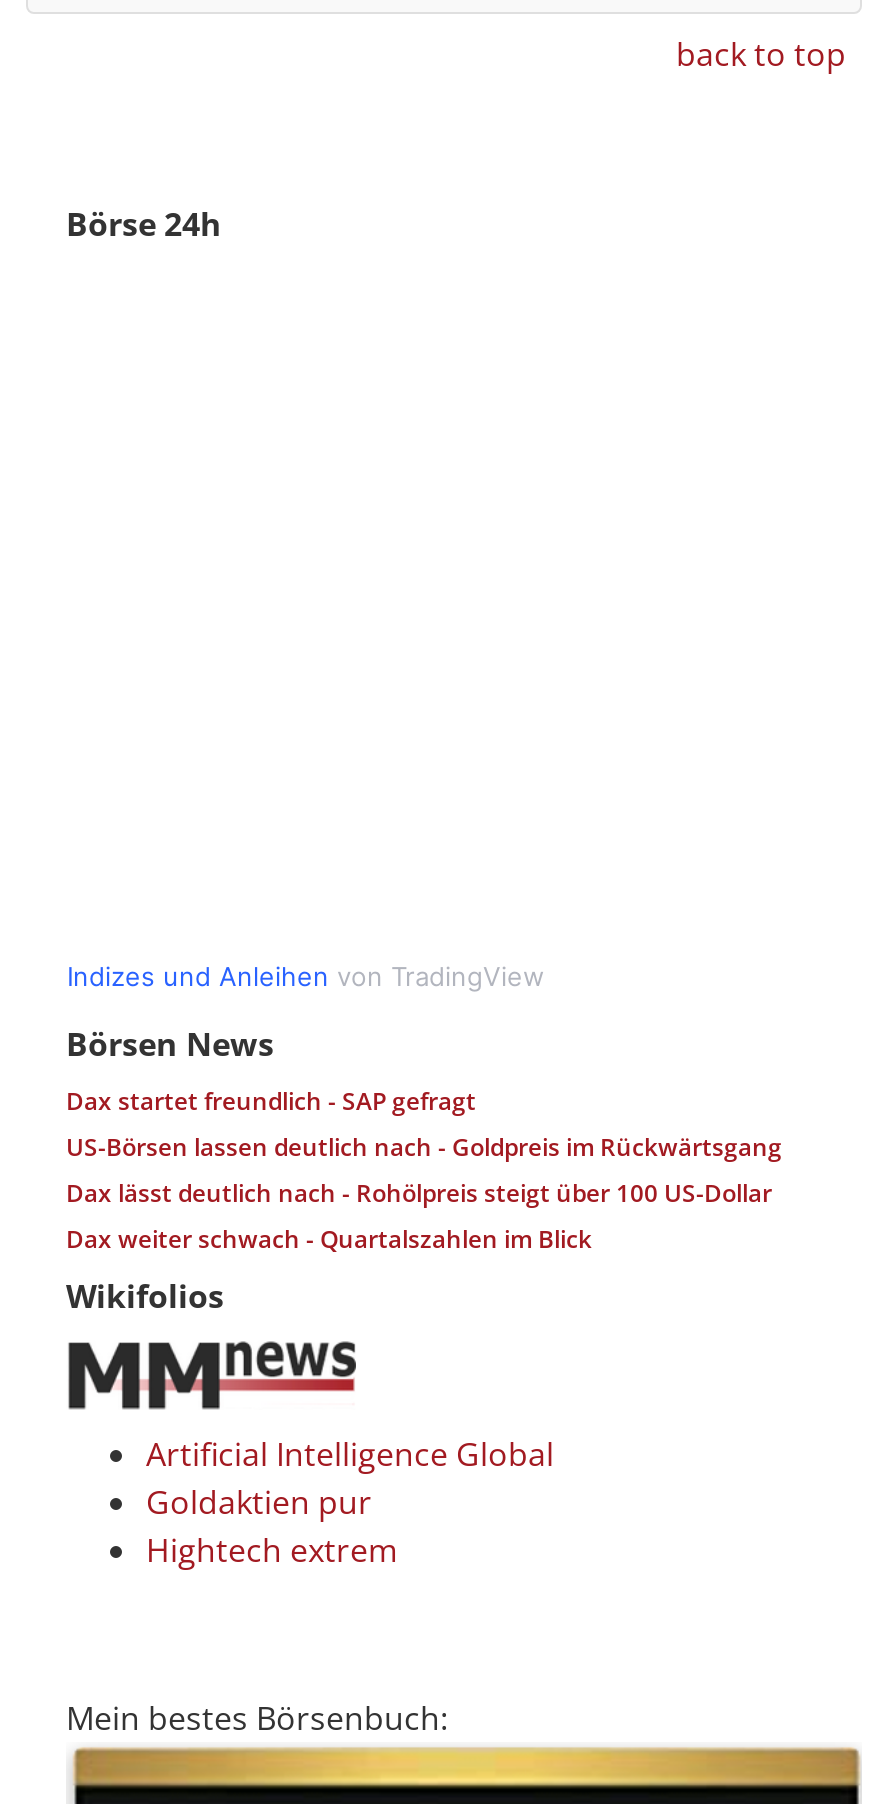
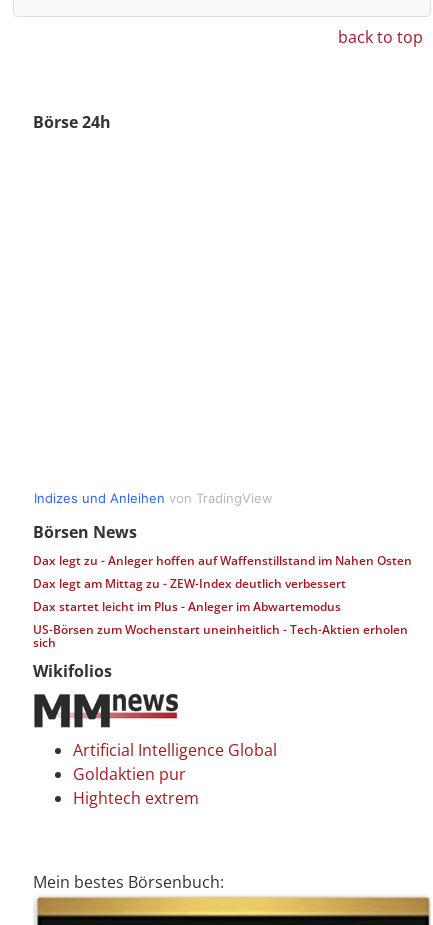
- Dax startet freundlich - SAP gefragt
- US-Börsen lassen deutlich nach - Goldpreis im Rückwärtsgang
- Dax lässt deutlich nach - Rohölpreis steigt über 100 US-Dollar
- Dax weiter schwach - Quartalszahlen im Blick
+ Dax legt zu - Anleger hoffen auf Waffenstillstand im Nahen Osten
+ Dax legt am Mittag zu - ZEW-Index deutlich verbessert
+ Dax startet leicht im Plus - Anleger im Abwartemodus
+ US-Börsen zum Wochenstart uneinheitlich - Tech-Aktien erholen
+ sich
